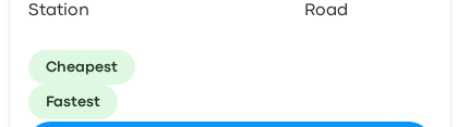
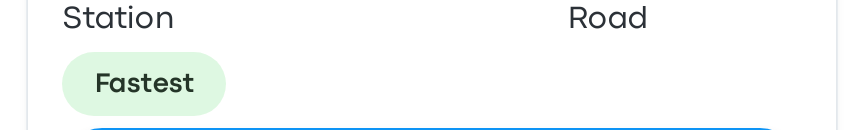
- Cheapest
